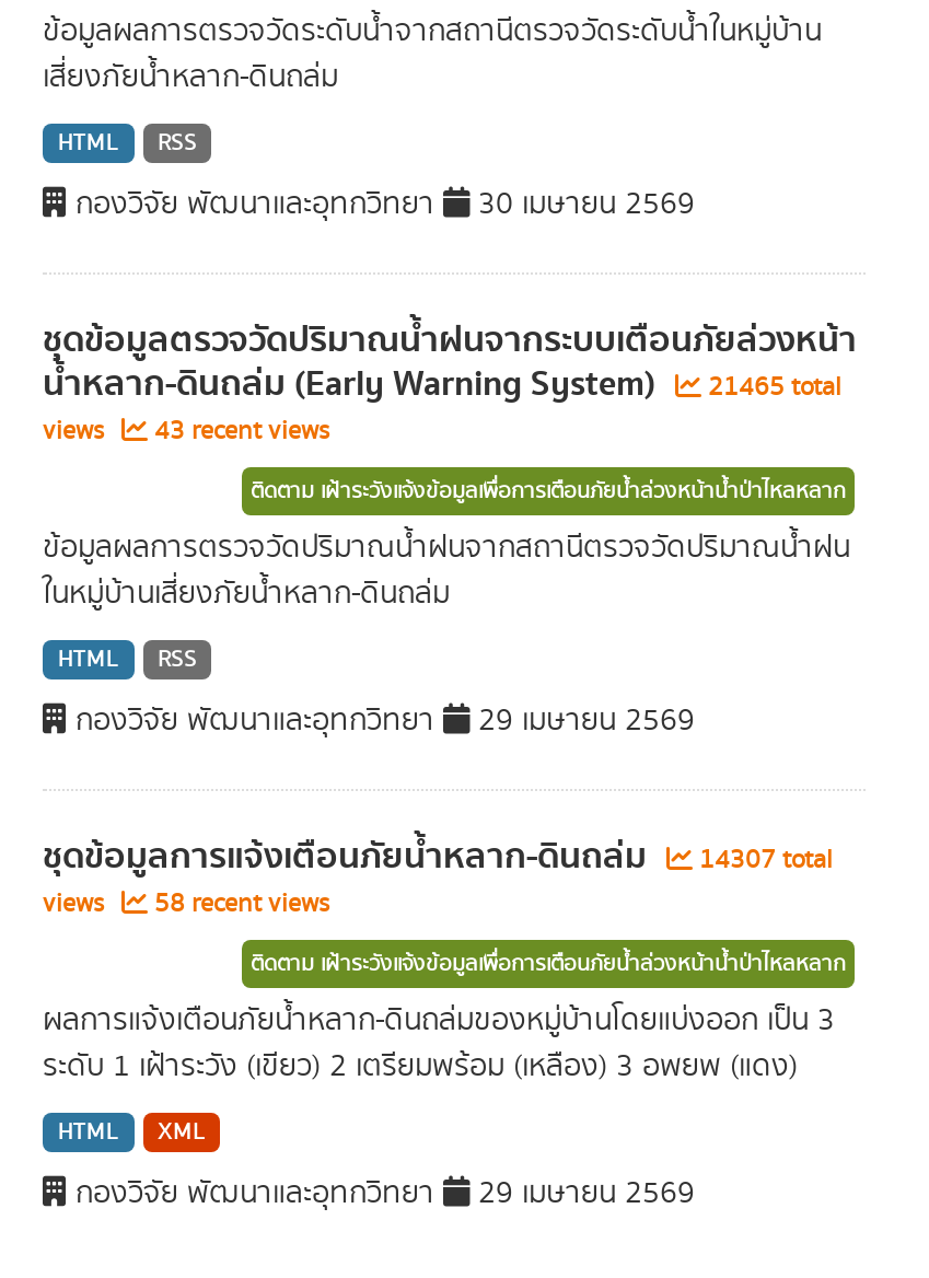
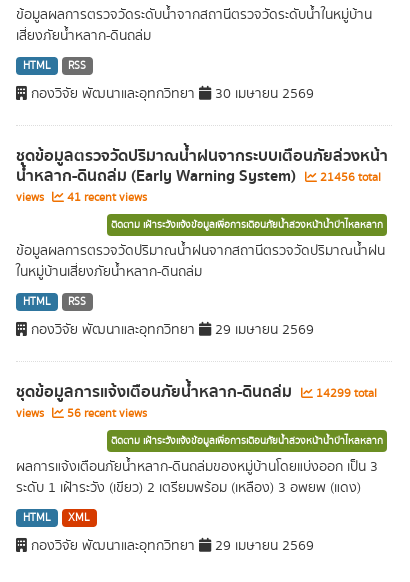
- น้ำหลาก-ดินถล่ม (Early Warning System) 21465 total
+ น้ำหลาก-ดินถล่ม (Early Warning System) 21456 total

- views 43 recent views
+ views 41 recent views

- ชุดข้อมูลการแจ้งเตือนภัยน้ำหลาก-ดินถล่ม 14307 total
+ ชุดข้อมูลการแจ้งเตือนภัยน้ำหลาก-ดินถล่ม 14299 total

- views 58 recent views
+ views 56 recent views
